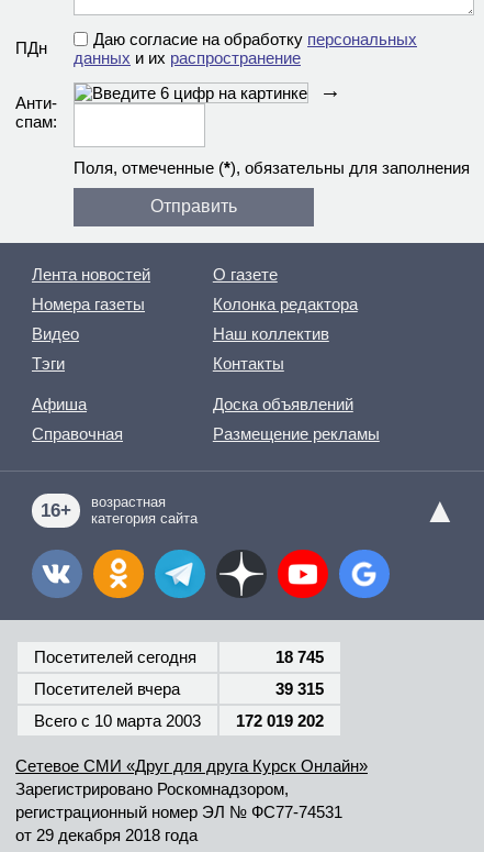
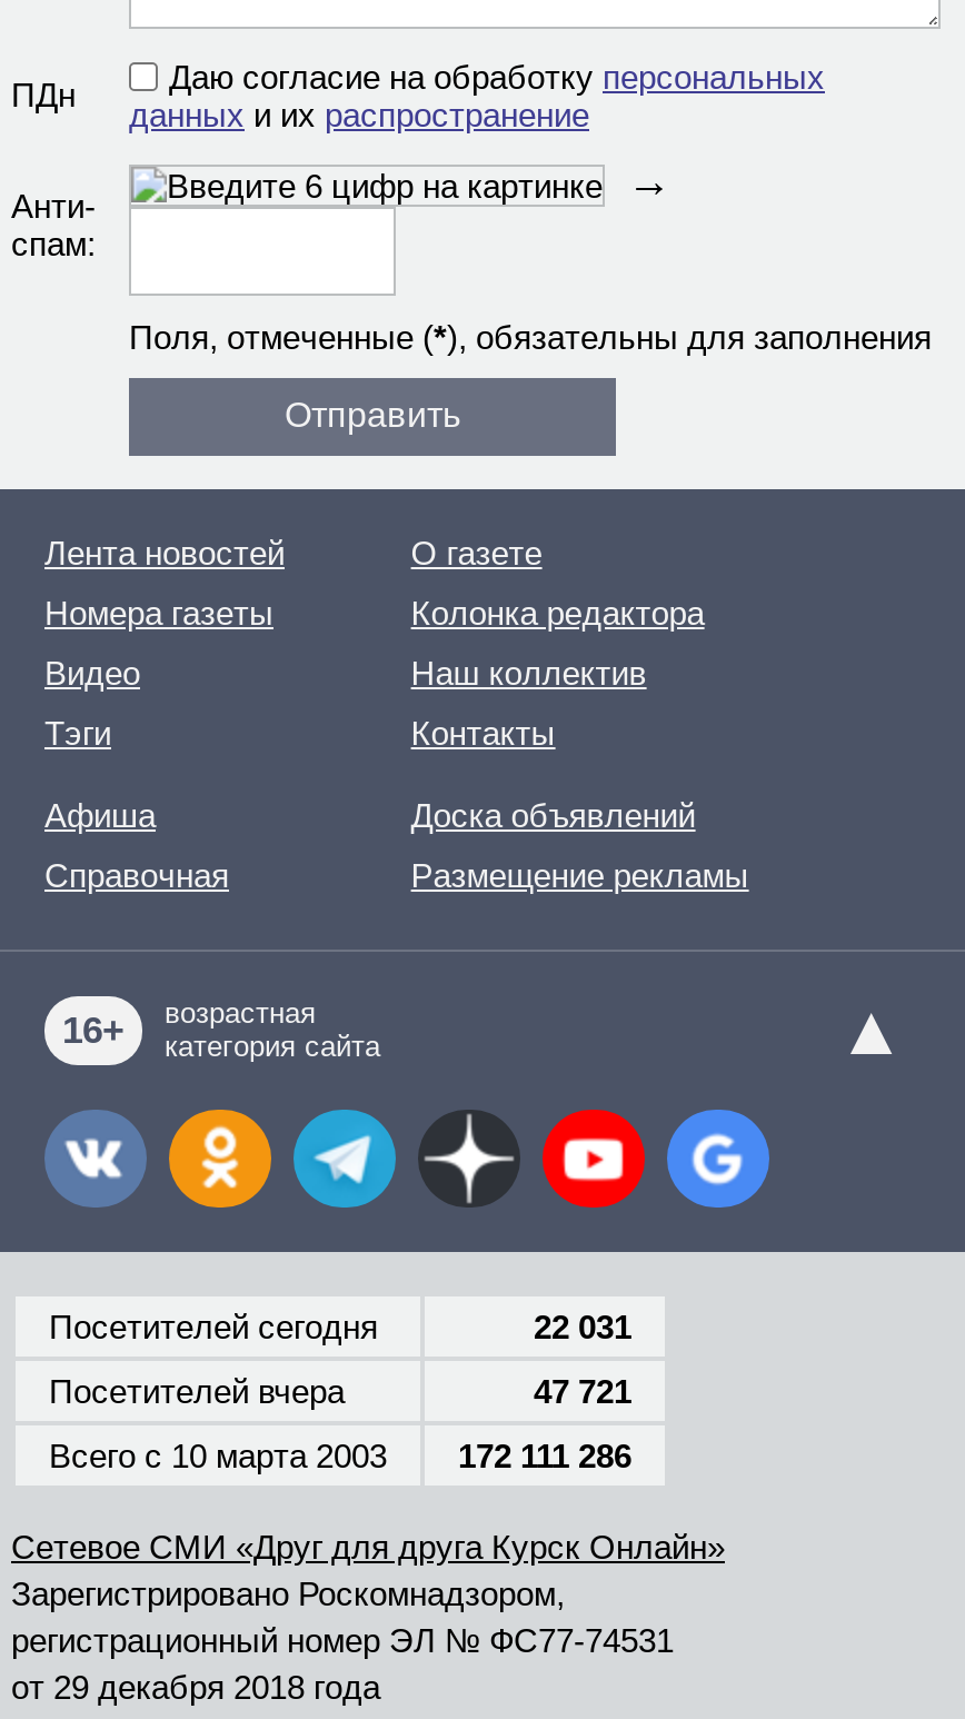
- 18 745
+ 22 031

- 39 315
+ 47 721

- Всего c 10 марта 2003 172 019 202
+ Всего c 10 марта 2003 172 111 286
